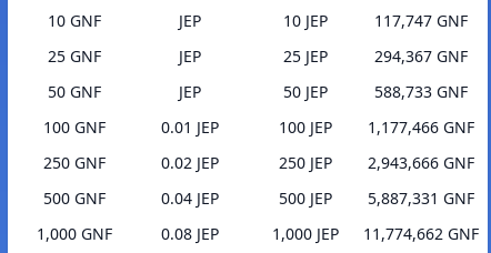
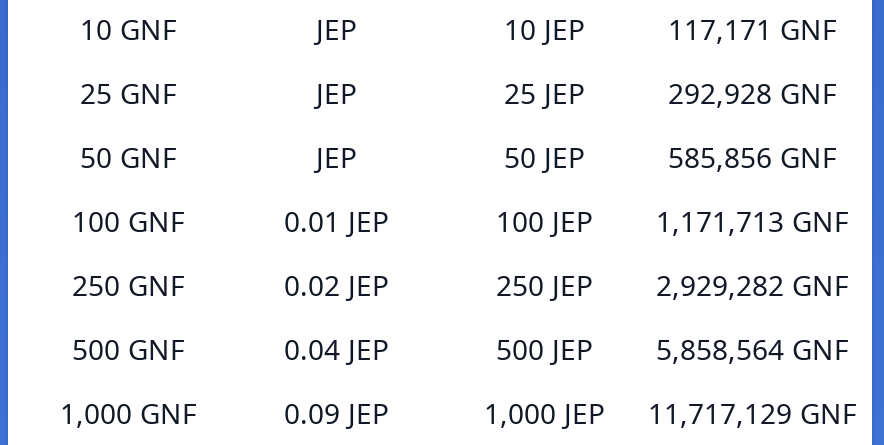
- 117,747 GNF
+ 117,171 GNF

- 294,367 GNF
+ 292,928 GNF

- 588,733 GNF
+ 585,856 GNF

- 100 JEP 1,177,466 GNF
+ 100 JEP 1,171,713 GNF

- 250 JEP 2,943,666 GNF
+ 250 JEP 2,929,282 GNF

- 500 JEP 5,887,331 GNF
+ 500 JEP 5,858,564 GNF

- 0.08 JEP
+ 0.09 JEP

- 1,000 JEP 11,774,662 GNF
+ 1,000 JEP 11,717,129 GNF
